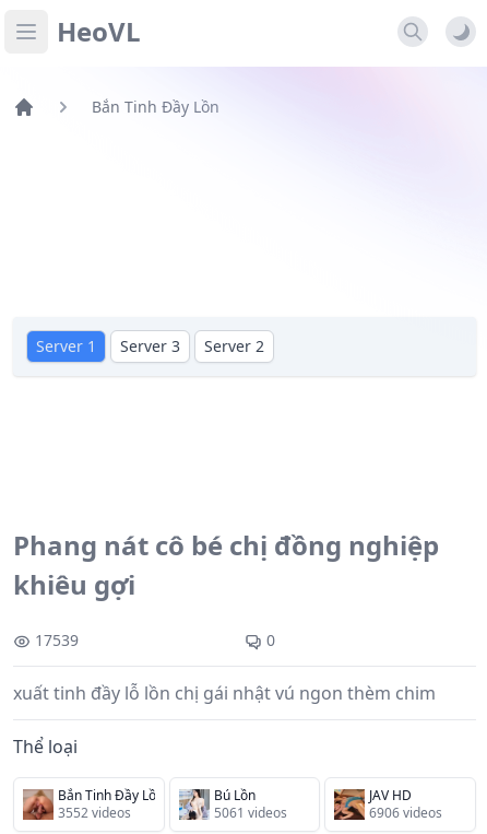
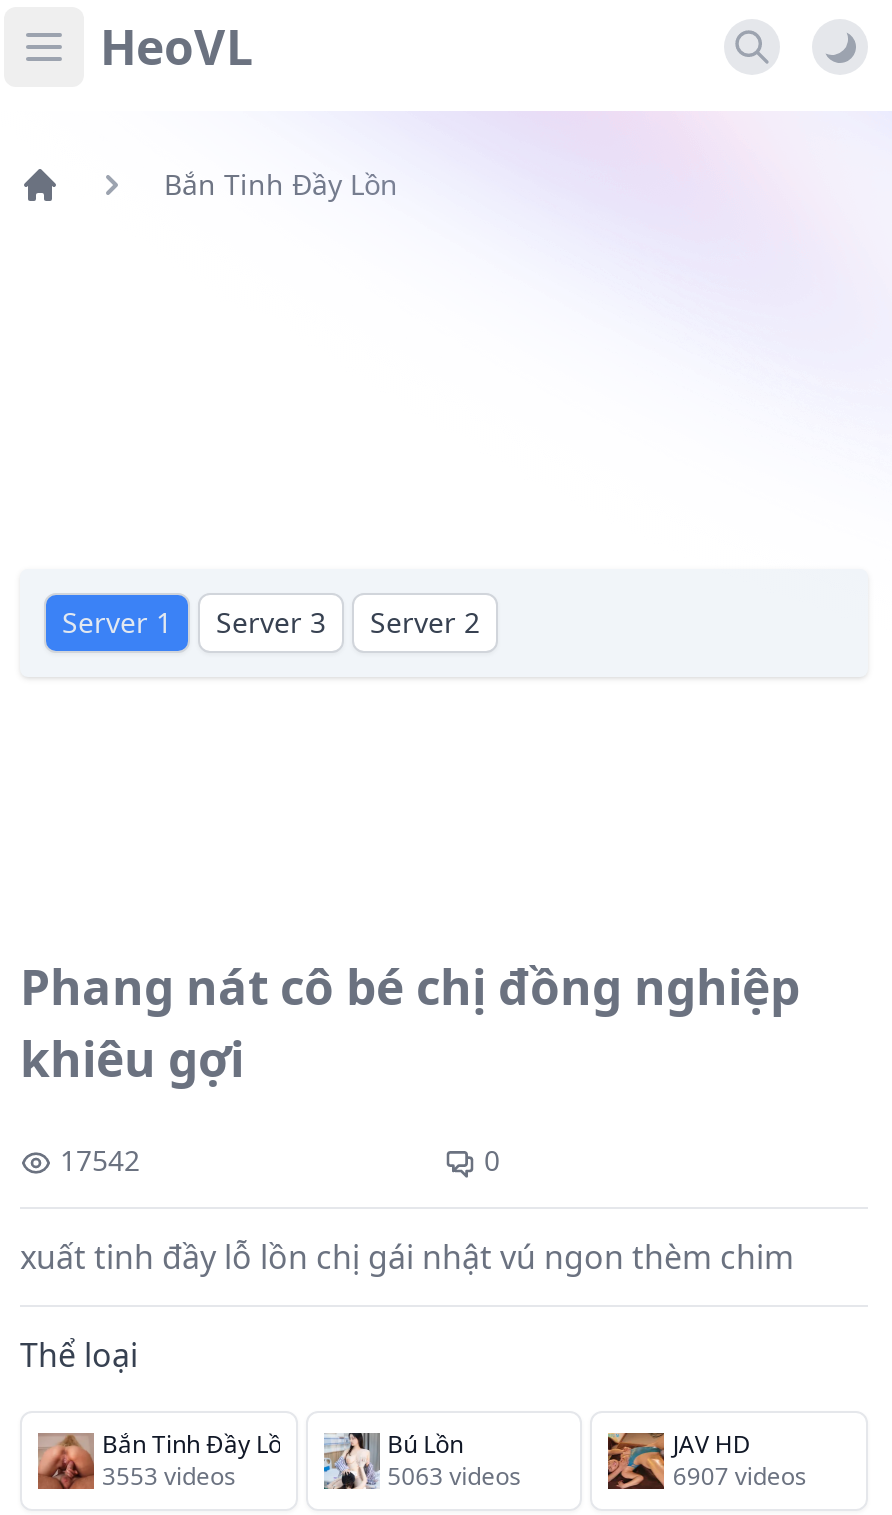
- 17539
+ 17542

- 3552 videos
+ 3553 videos

- 5061 videos
+ 5063 videos

- 6906 videos
+ 6907 videos
